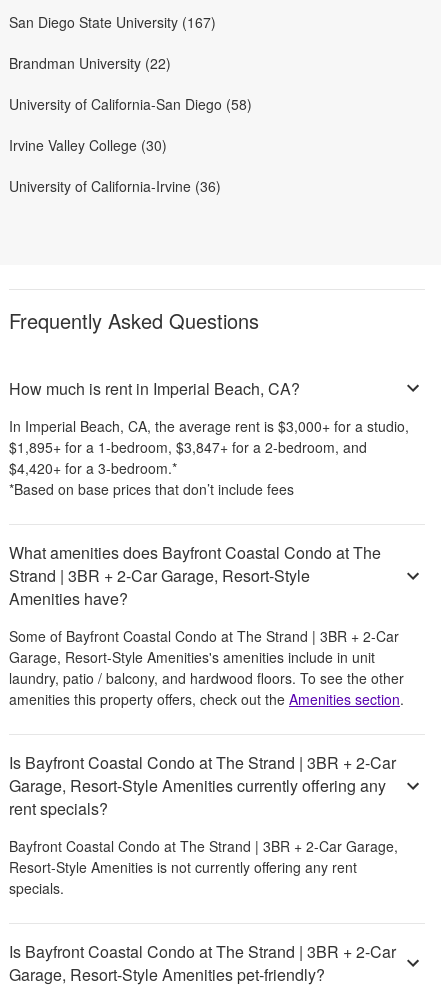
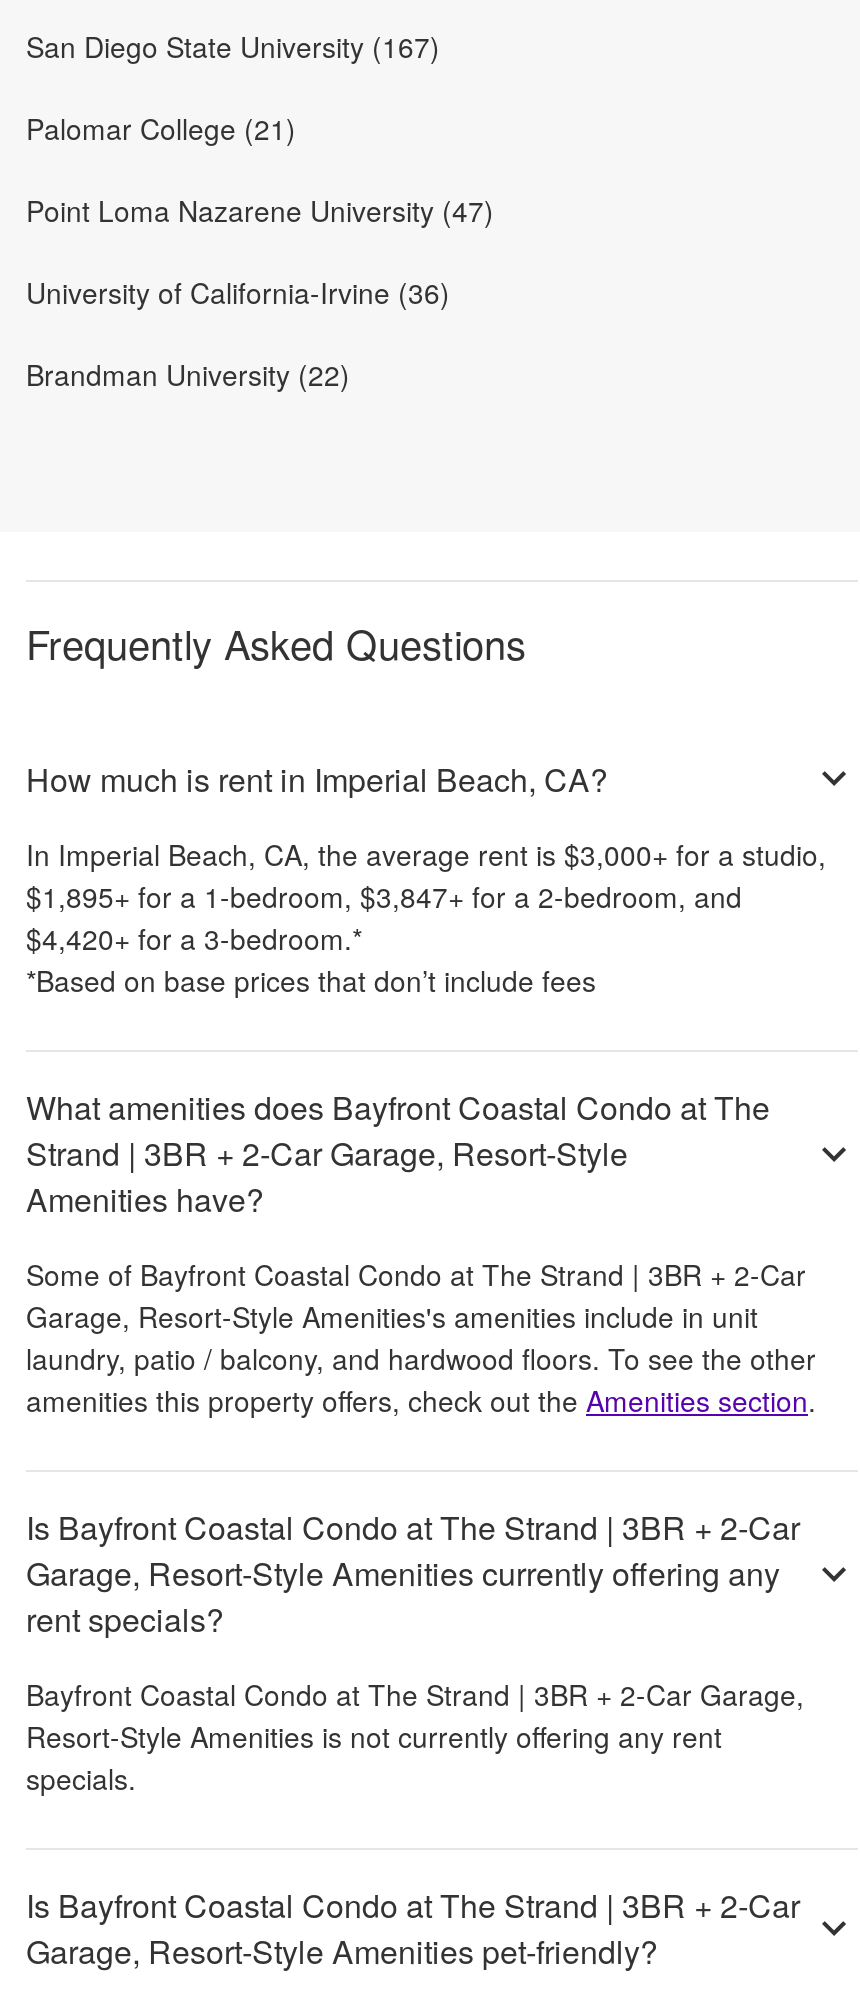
+ Palomar College (21)
+ Point Loma Nazarene University (47)

moved down: Brandman University (22)

- University of California-San Diego (58)
- Irvine Valley College (30)

moved up: University of California-Irvine (36)
